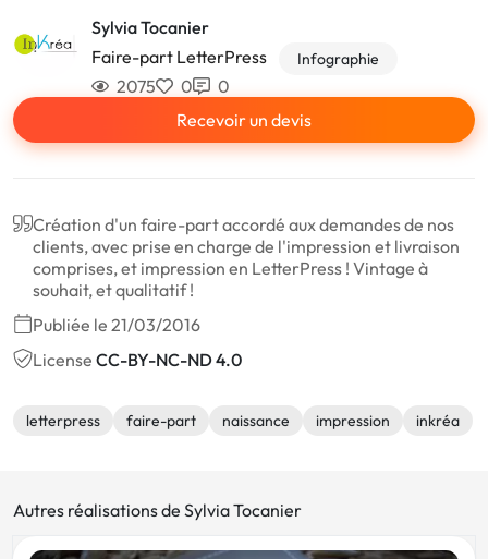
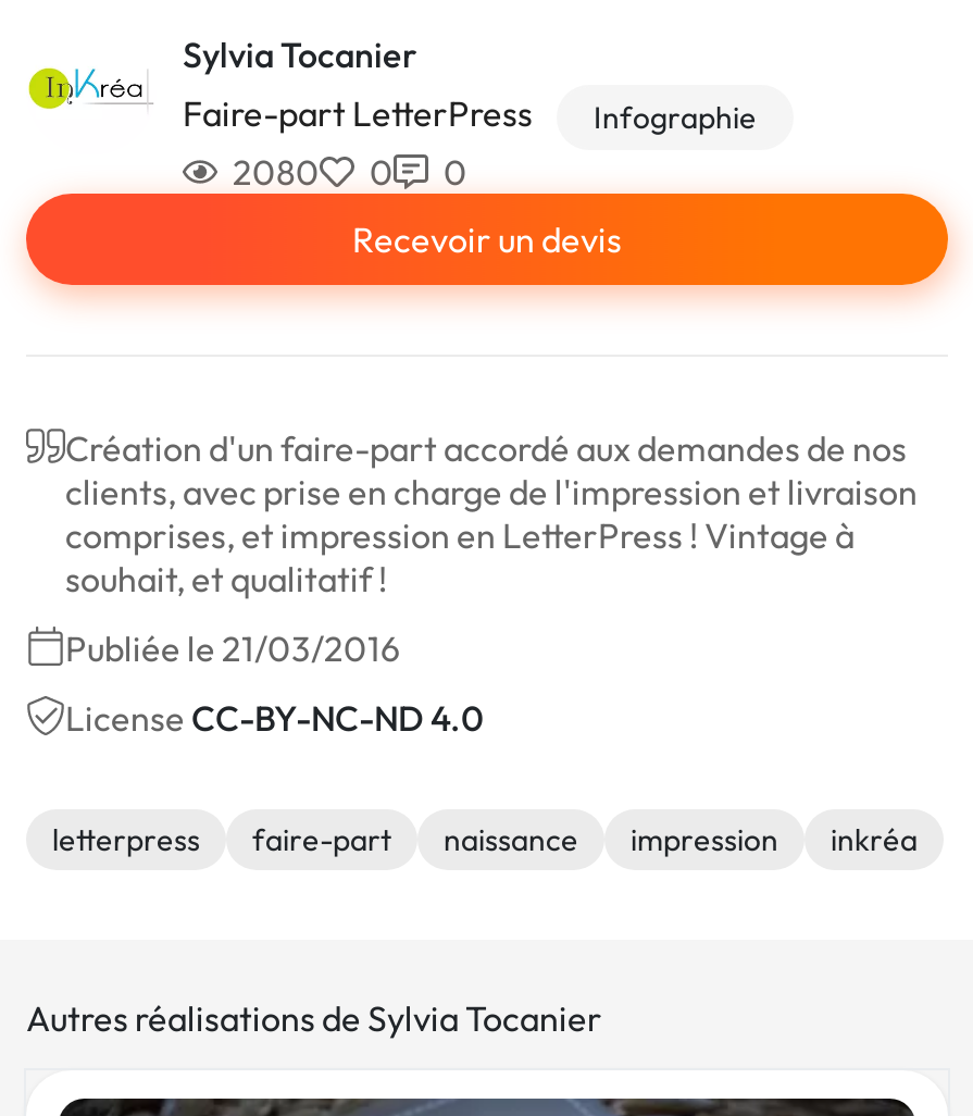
- 2075
+ 2080
